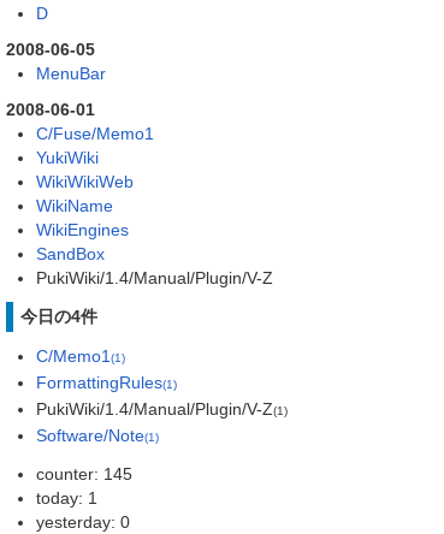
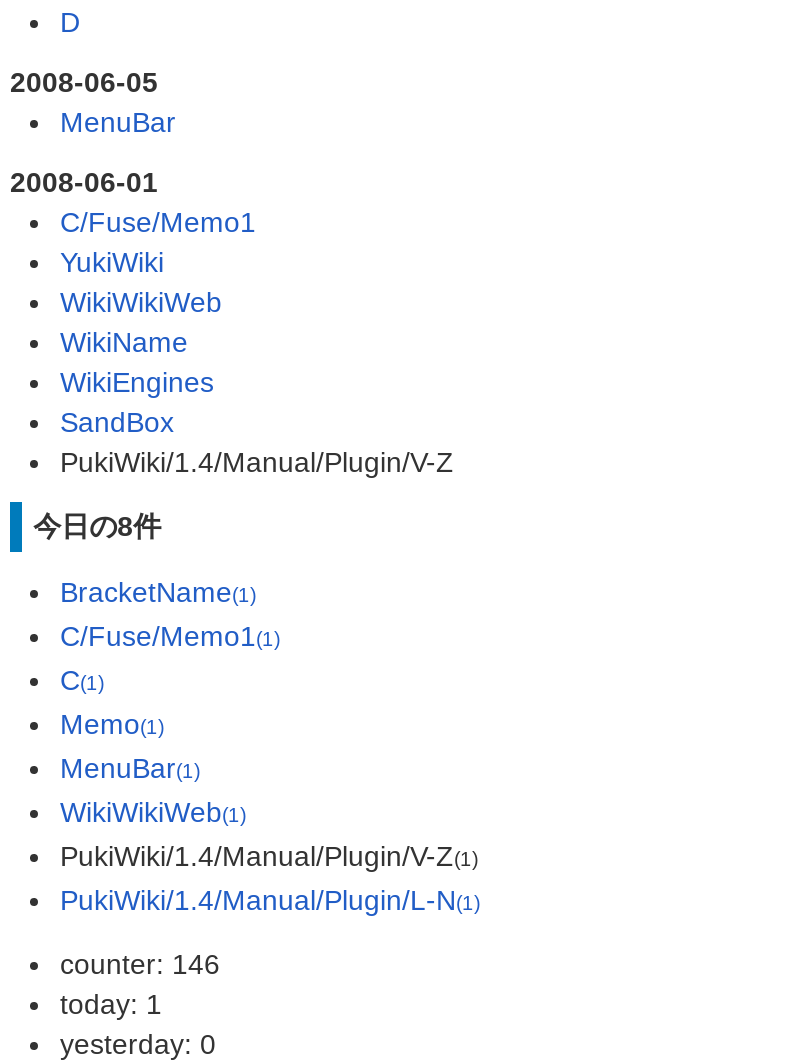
- 今日の4件
+ 今日の8件

- C/Memo1(1)
- FormattingRules(1)
+ BracketName(1)
+ C/Fuse/Memo1(1)
+ C(1)
+ Memo(1)
+ MenuBar(1)
+ WikiWikiWeb(1)

- Software/Note(1)
+ PukiWiki/1.4/Manual/Plugin/L-N(1)

- counter: 145
+ counter: 146
